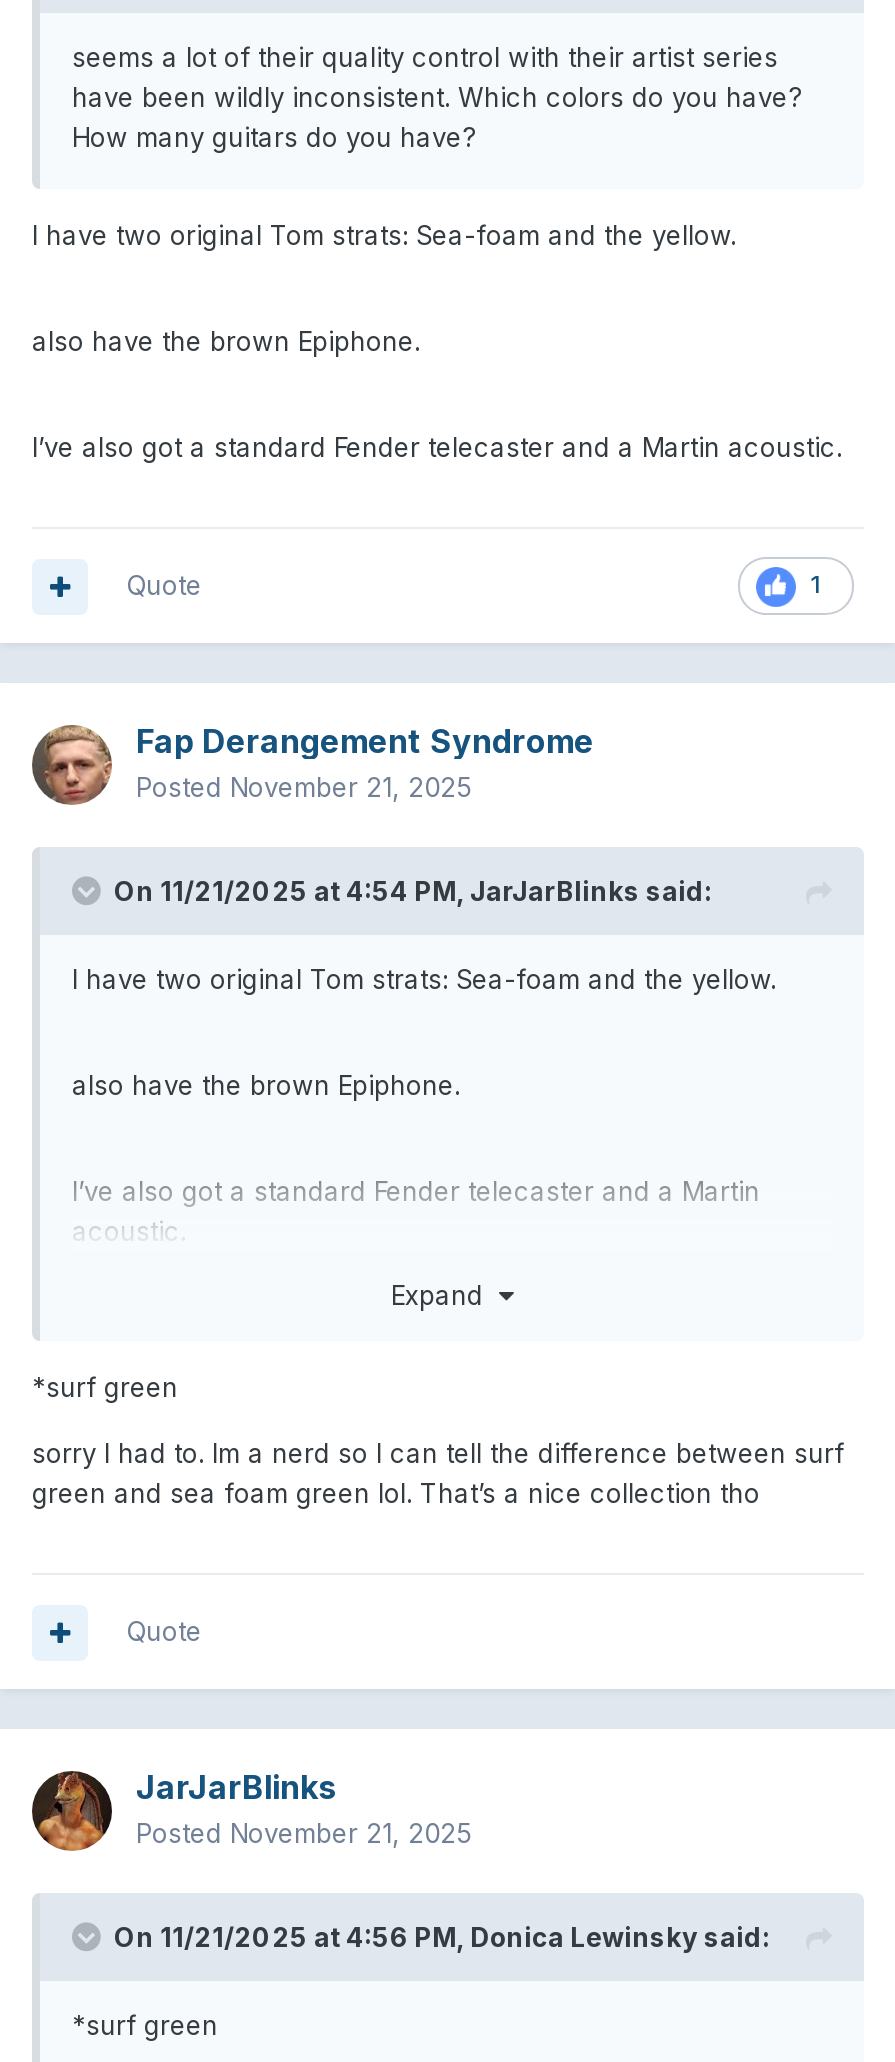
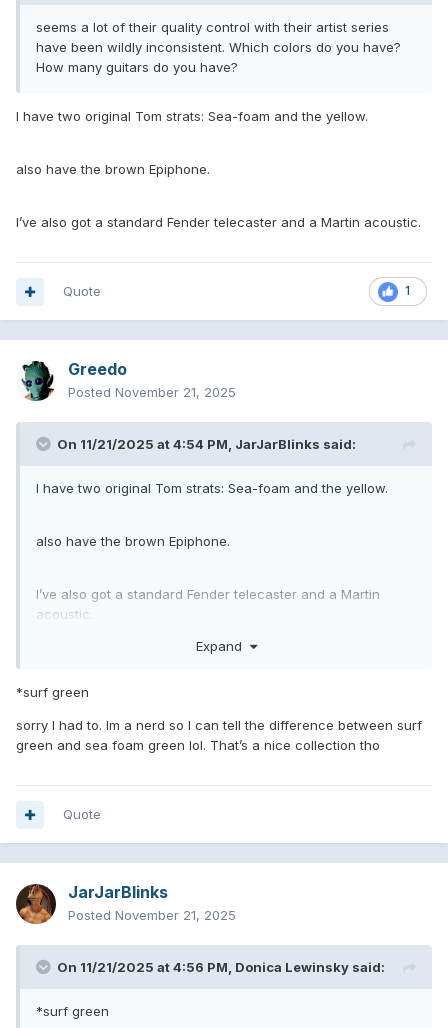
- [image]
- Fap Derangement Syndrome
+ [image]
+ Greedo
